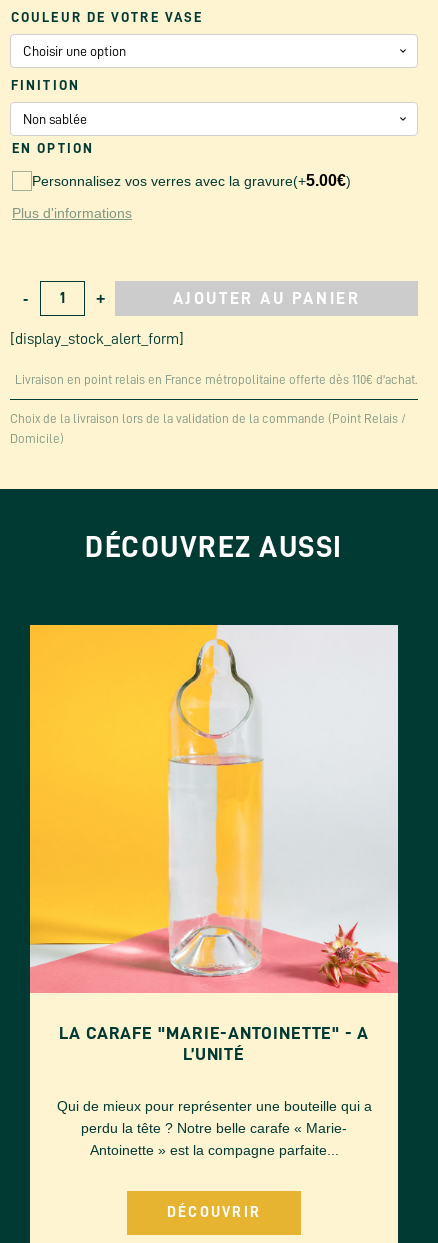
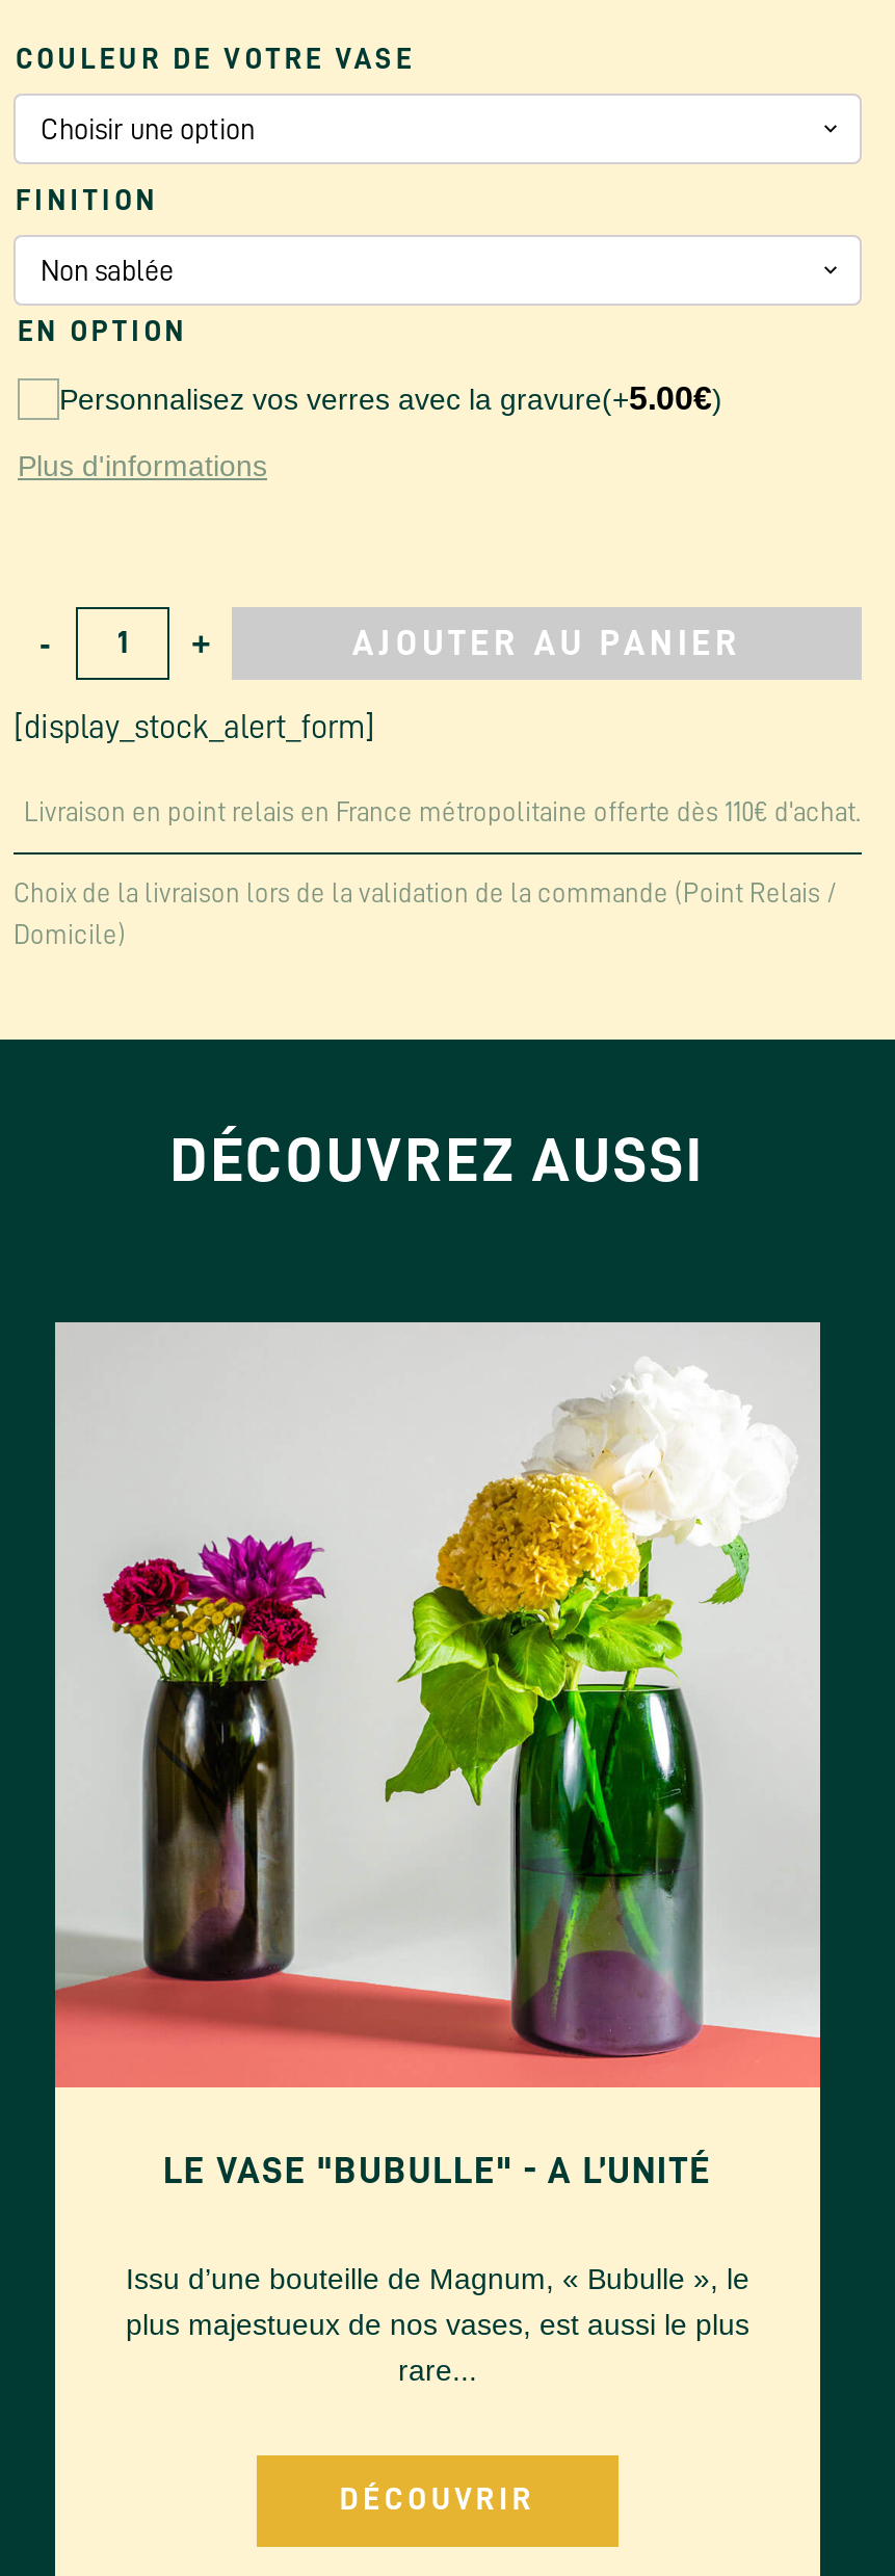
- [image]
- LA CARAFE "MARIE-ANTOINETTE" - A
- L’UNITÉ
+ [image]
+ LE VASE "BUBULLE" - A L’UNITÉ

- Qui de mieux pour représenter une bouteille qui a
- perdu la tête ? Notre belle carafe « Marie-
- Antoinette » est la compagne parfaite...
+ Issu d’une bouteille de Magnum, « Bubulle », le
+ plus majestueux de nos vases, est aussi le plus
+ rare...
